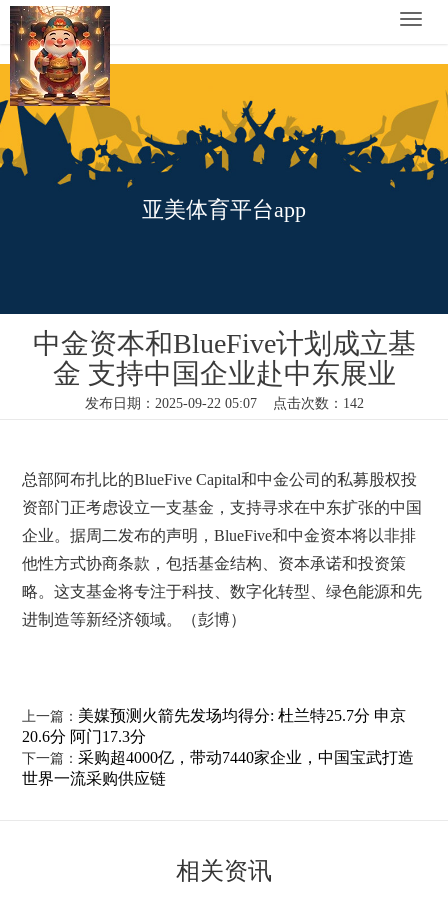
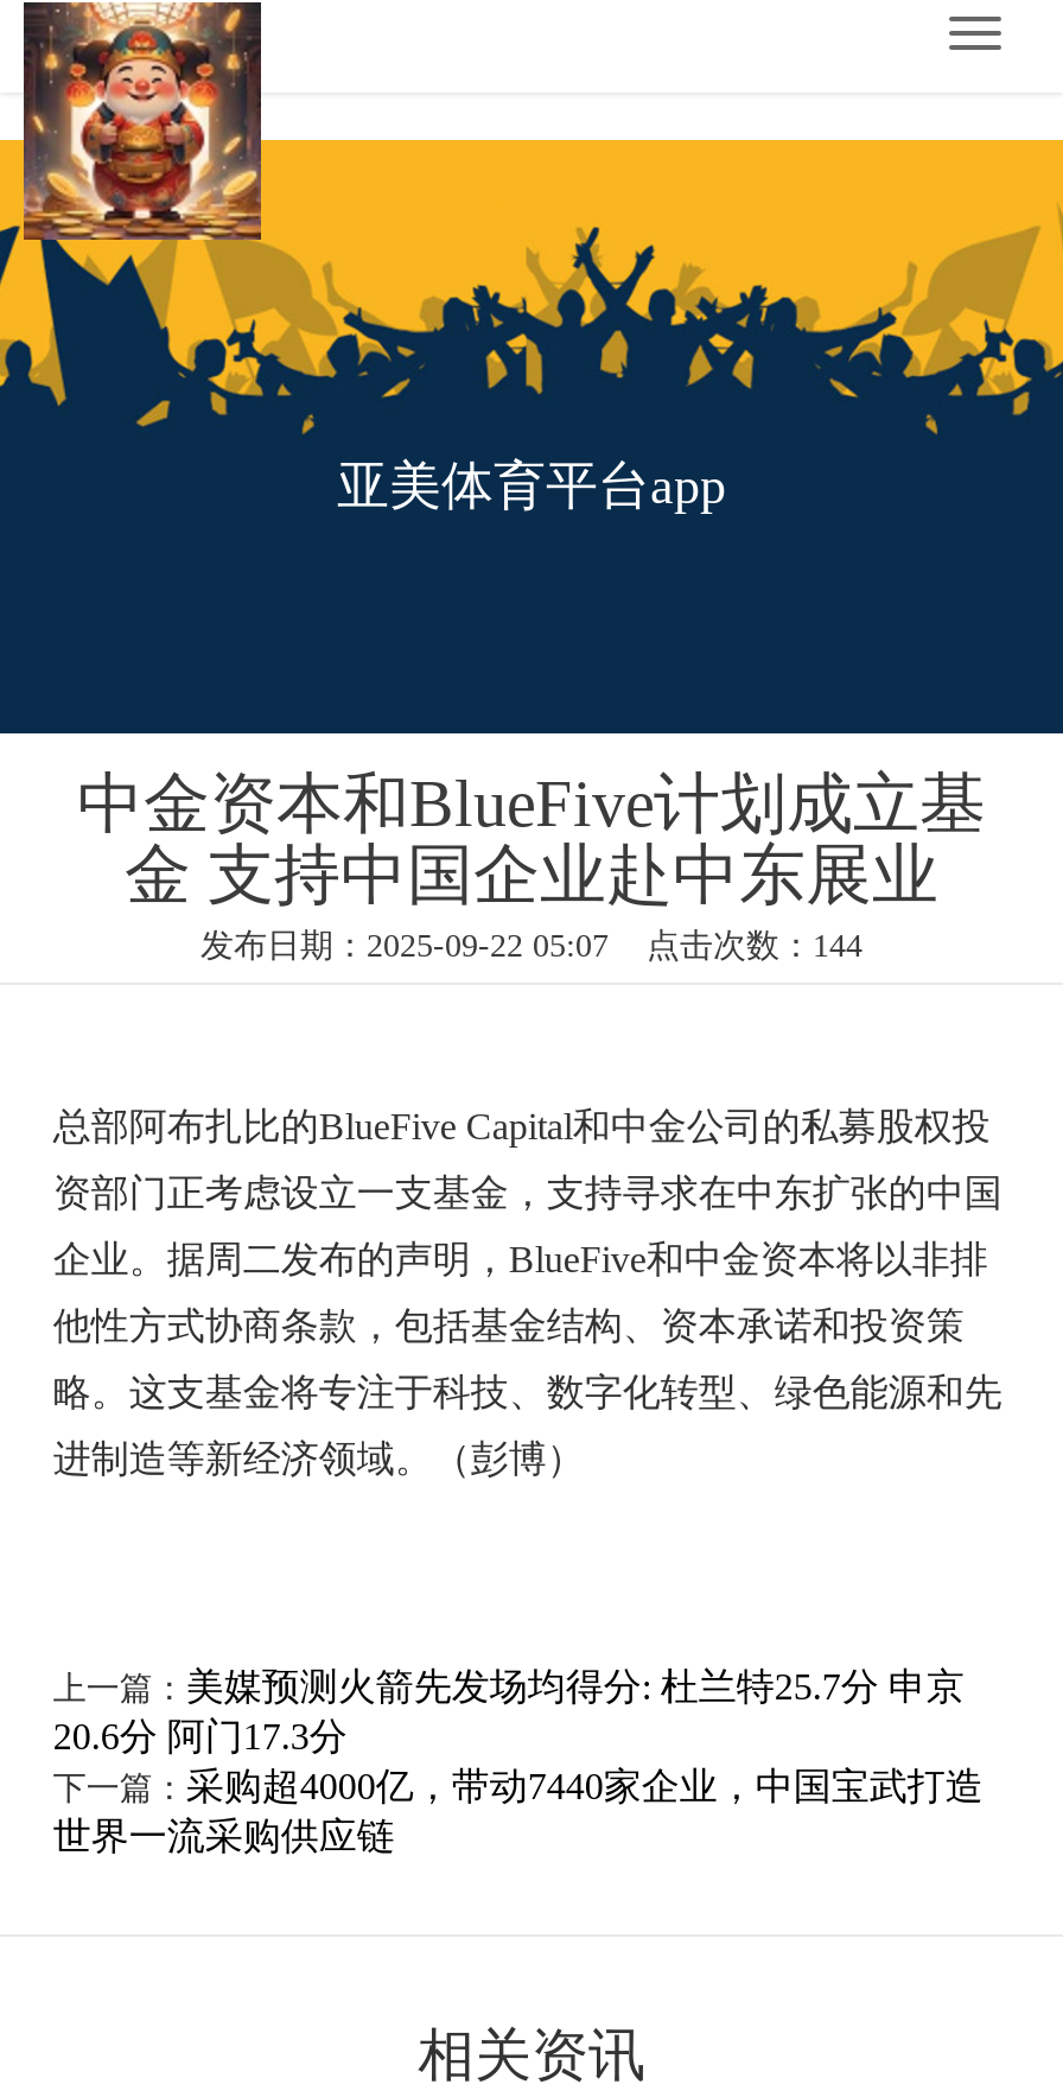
- 发布日期：2025-09-22 05:07 点击次数：142
+ 发布日期：2025-09-22 05:07 点击次数：144
